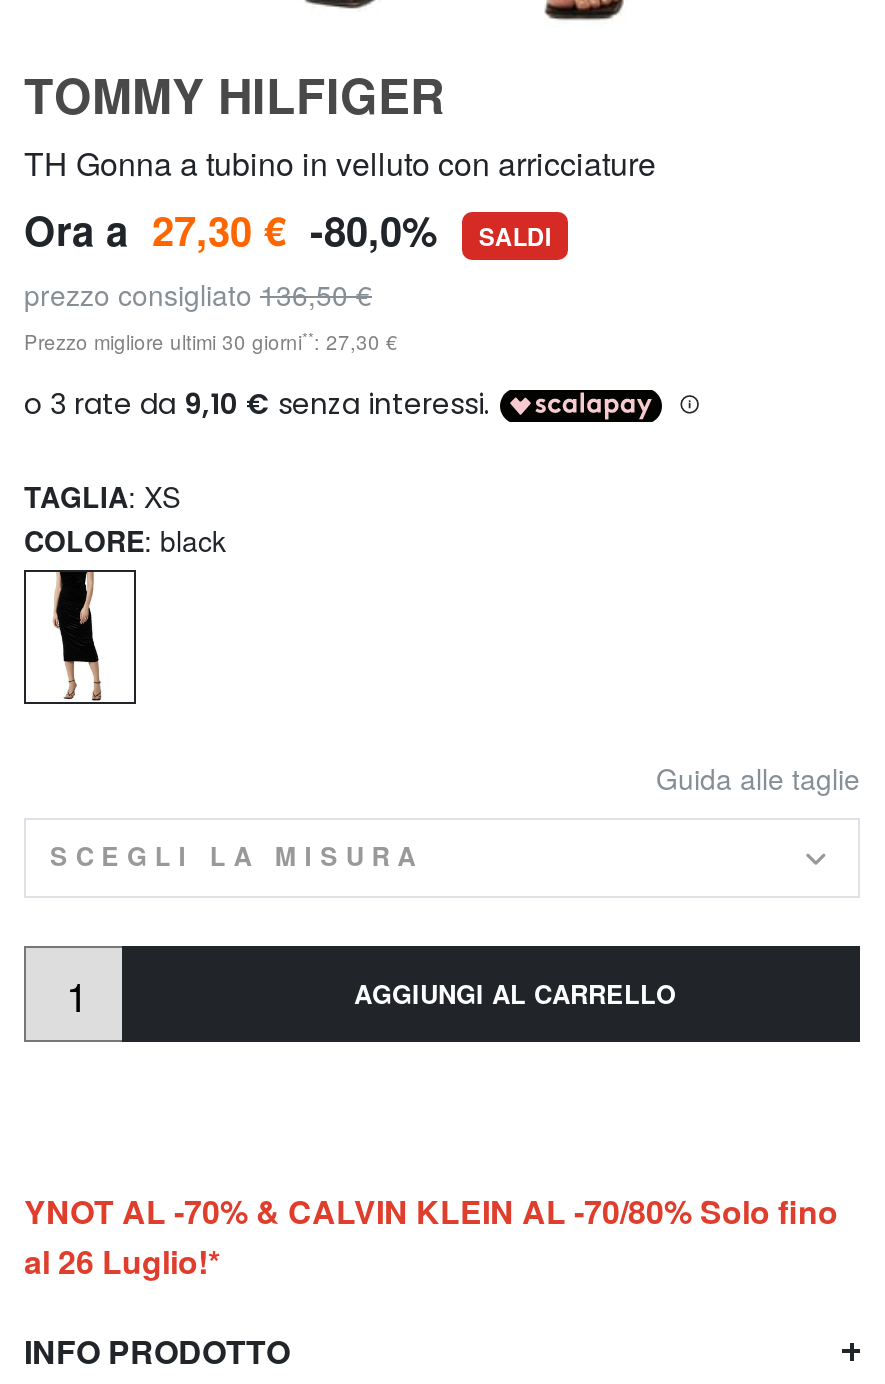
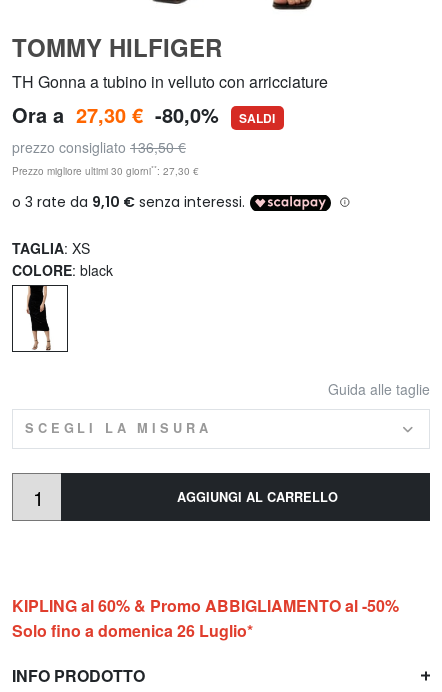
- YNOT AL -70% & CALVIN KLEIN AL -70/80% Solo fino
- al 26 Luglio!*
+ KIPLING al 60% & Promo ABBIGLIAMENTO al -50%
+ Solo fino a domenica 26 Luglio*
